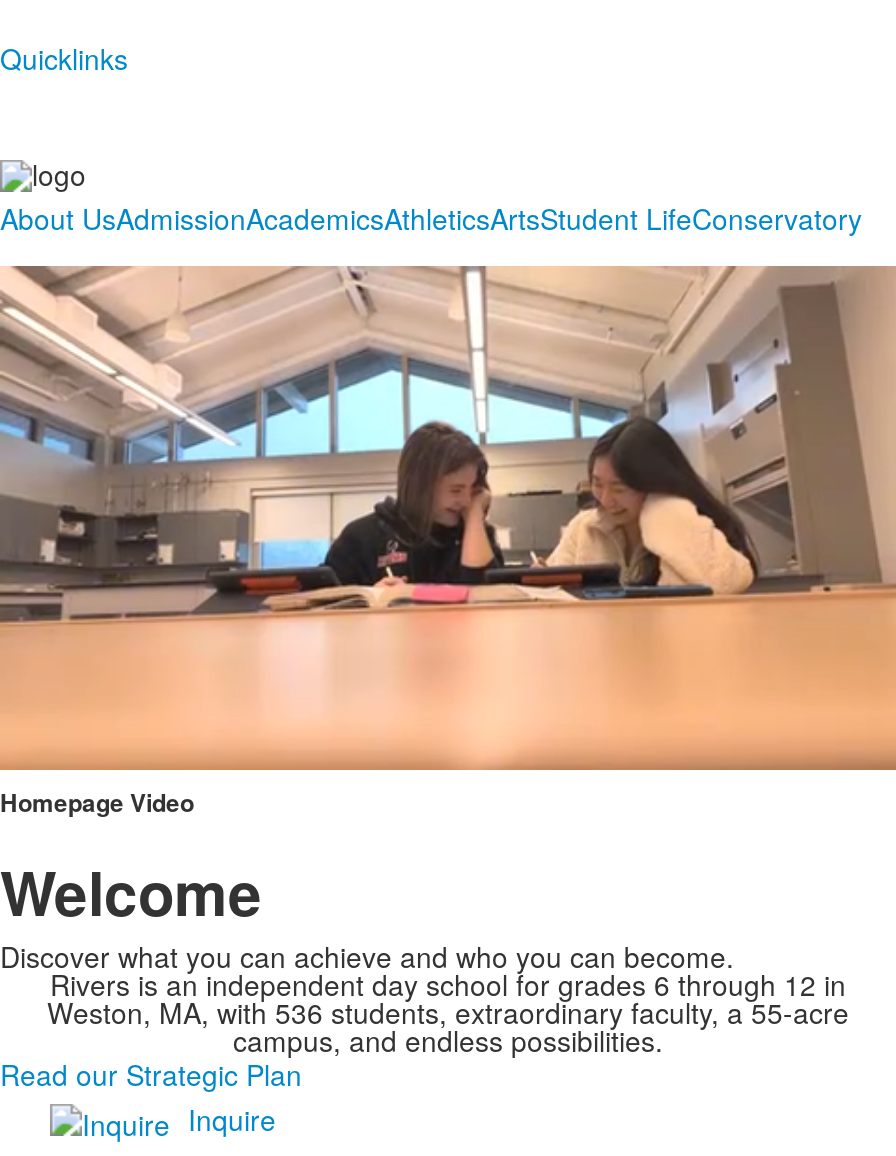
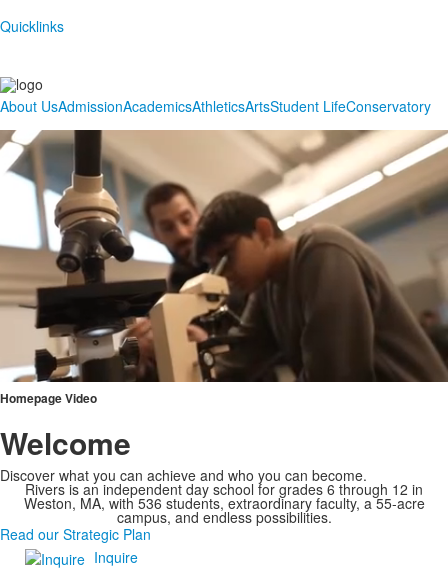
- [image]
+ [image]
